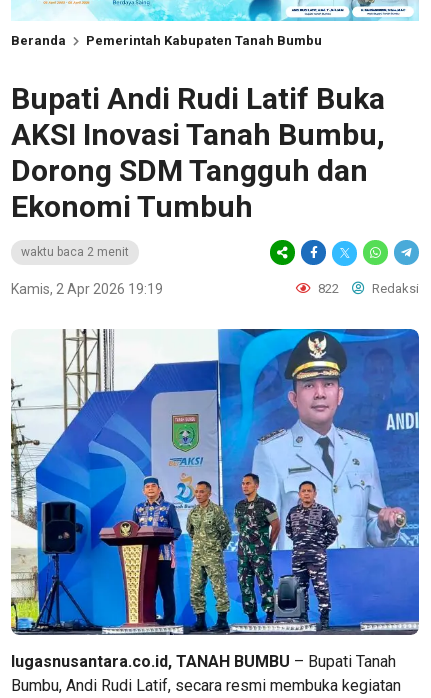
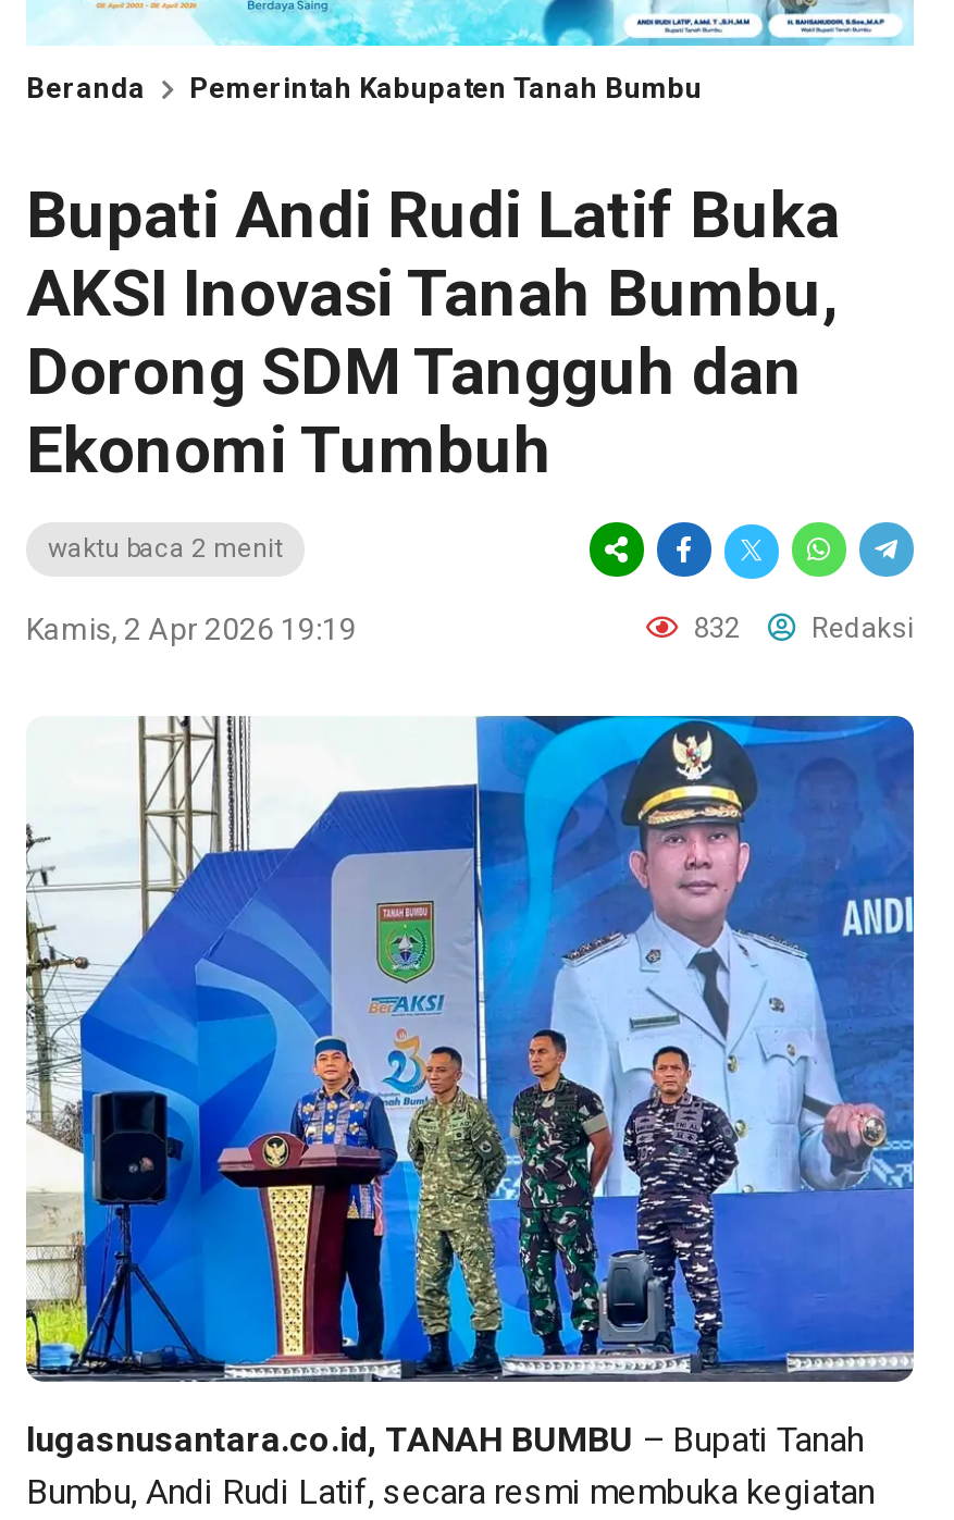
- 822 Redaksi
+ 832 Redaksi
